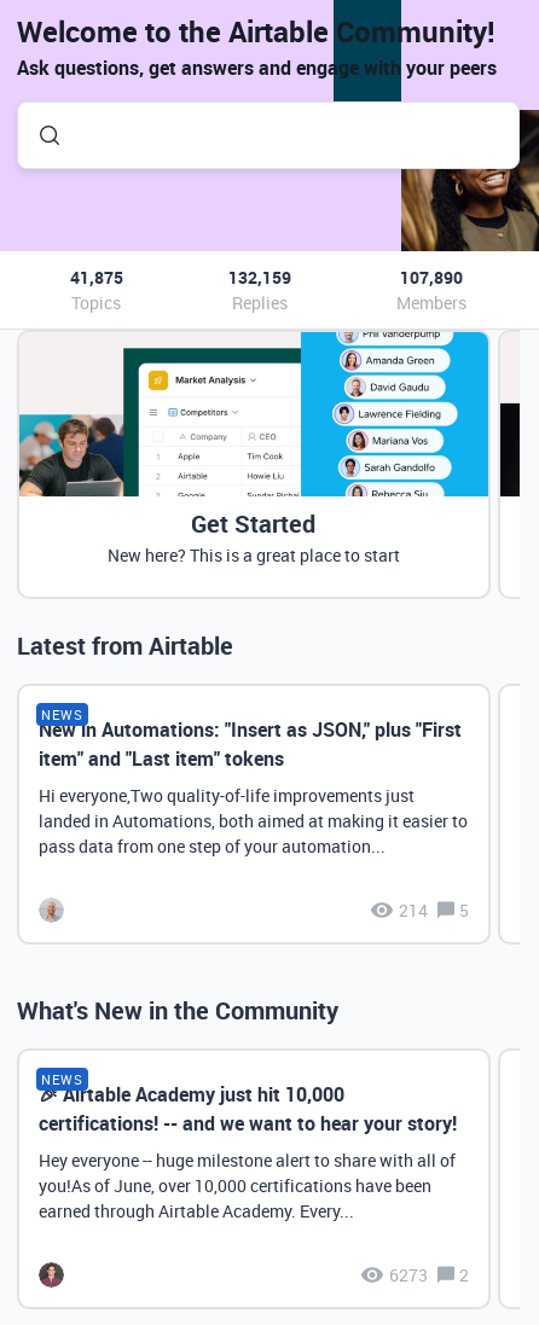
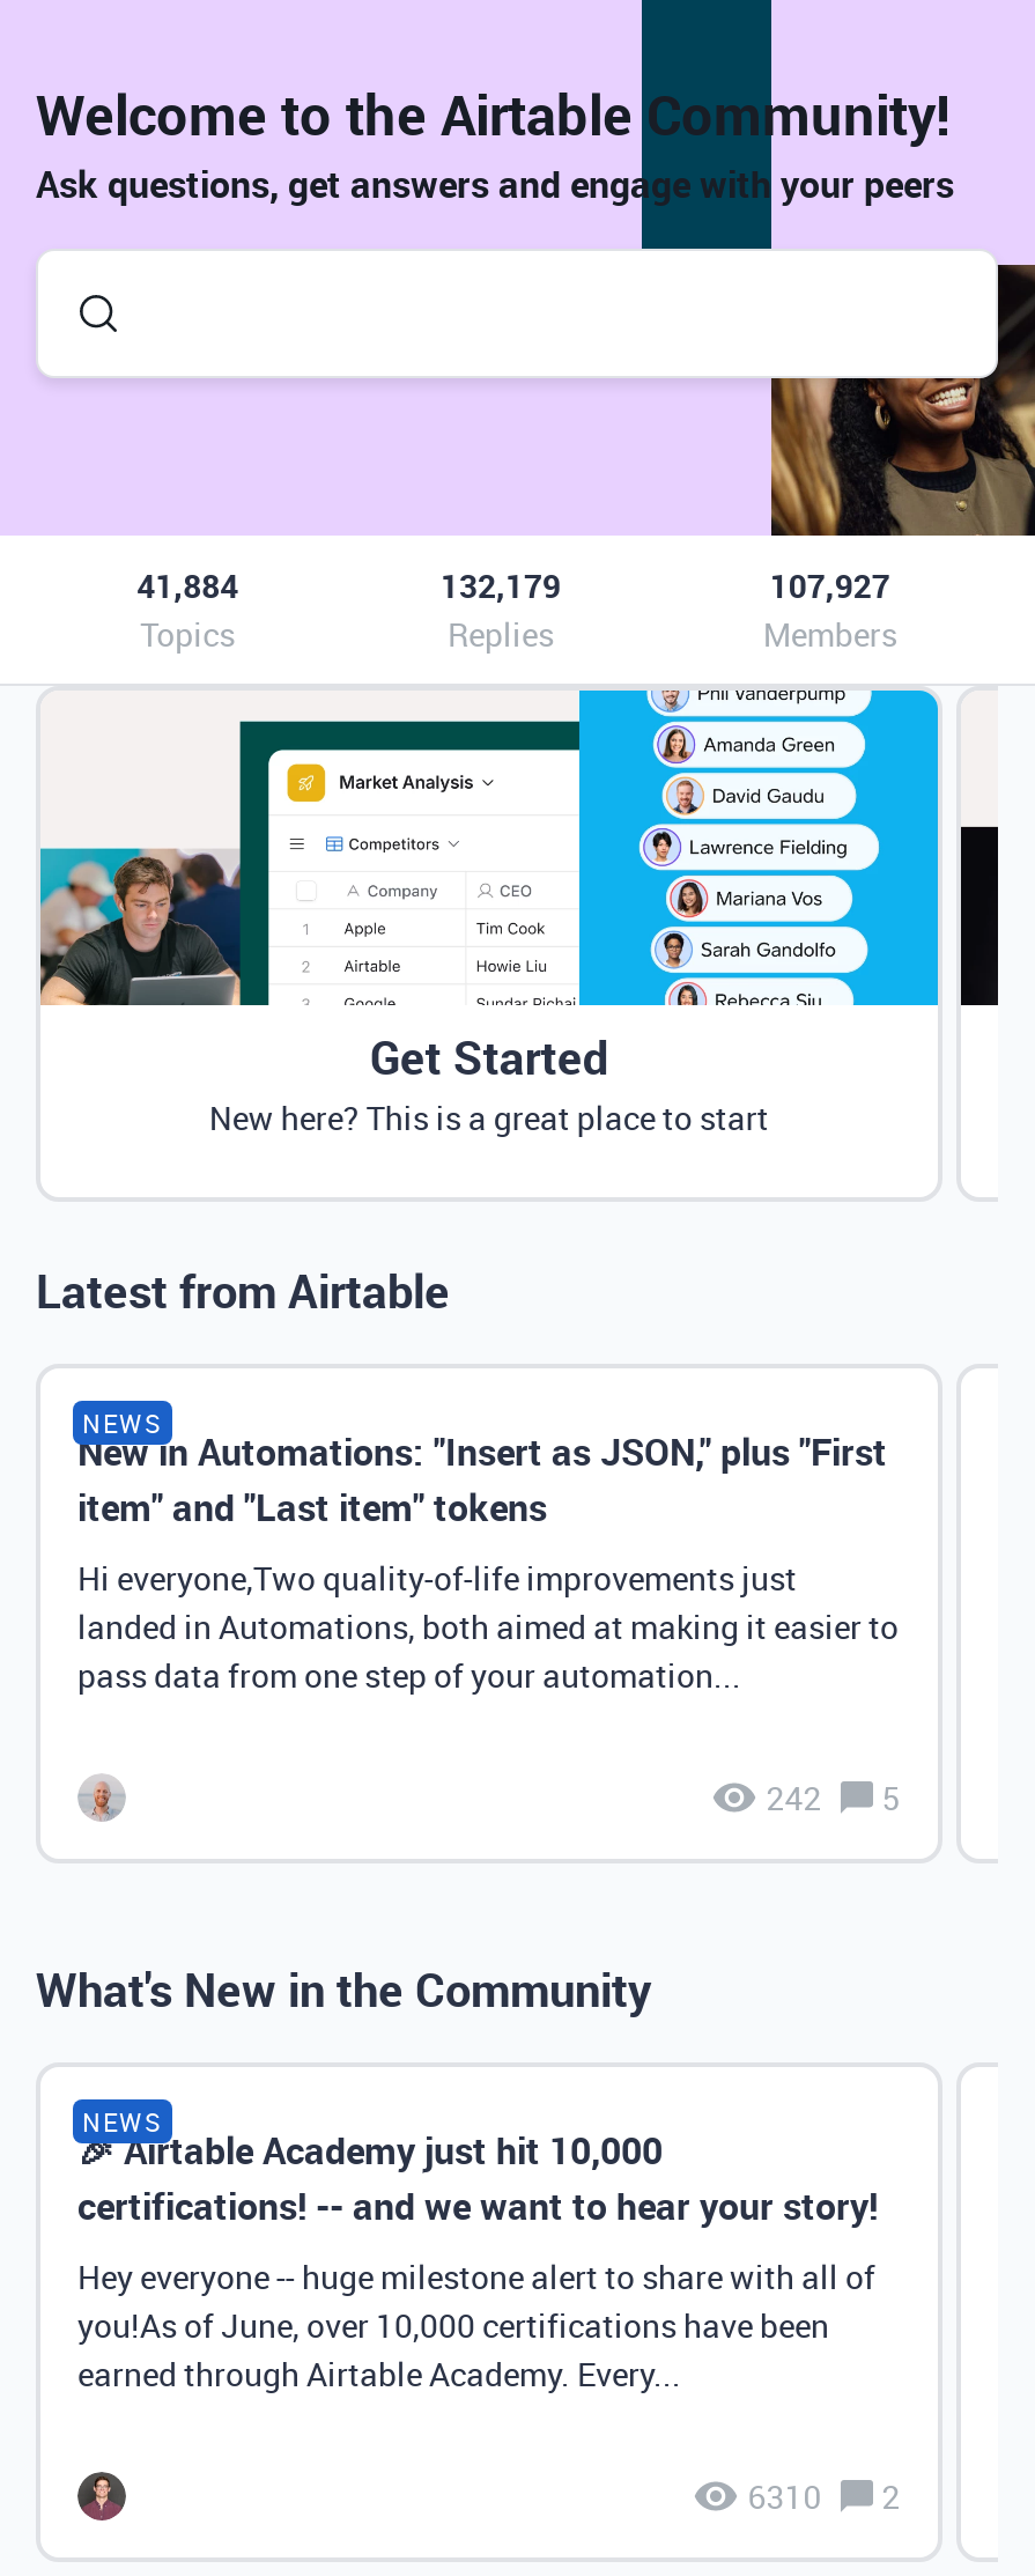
- 41,875
+ 41,884

- 132,159
+ 132,179

- 107,890
+ 107,927

- 214 5
+ 242 5

- 6273 2
+ 6310 2
